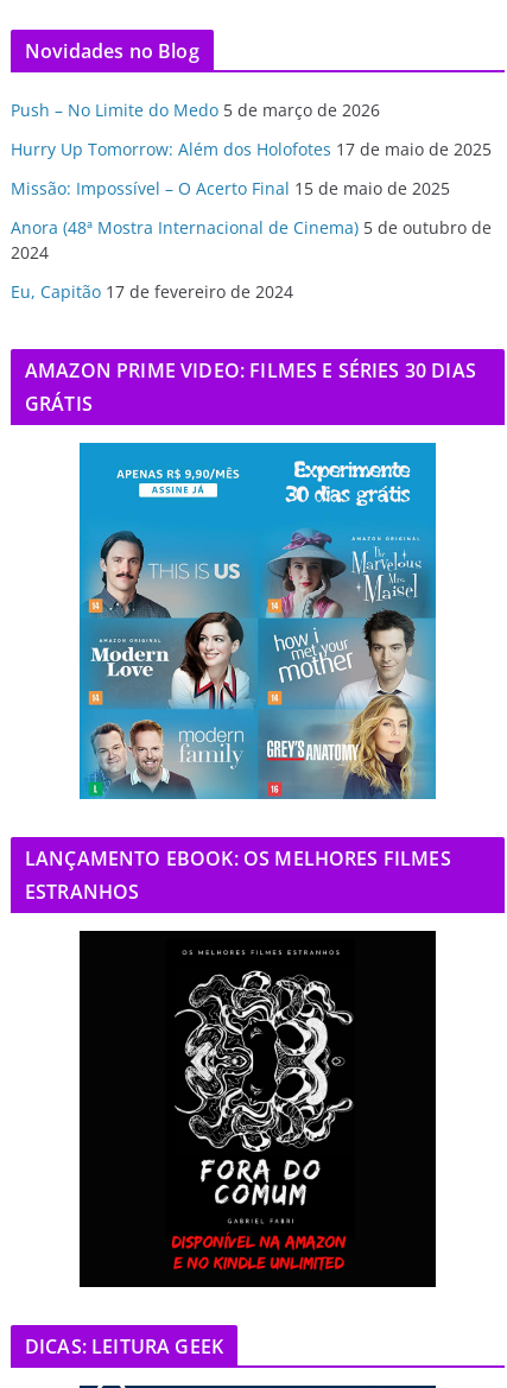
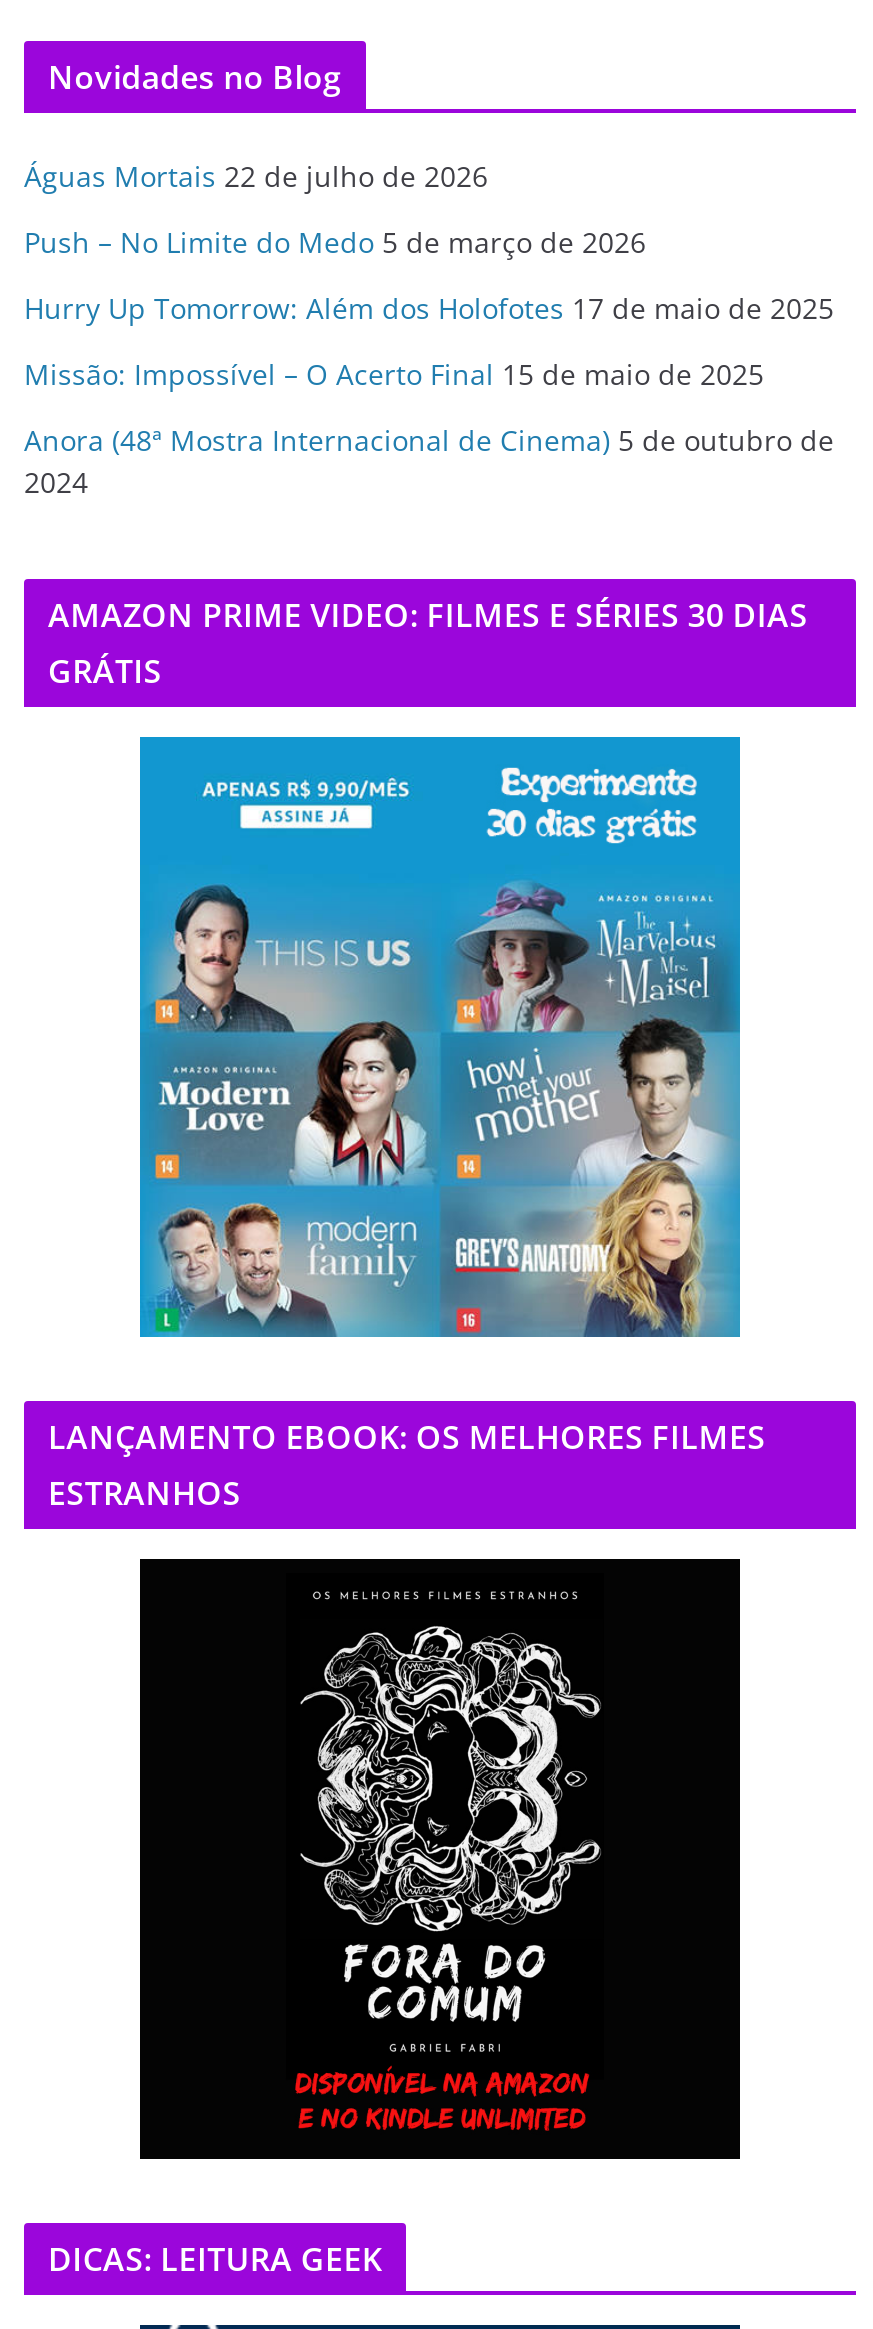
+ Águas Mortais 22 de julho de 2026

moved down: Push – No Limite do Medo 5 de março de 2026 | Hurry Up Tomorrow: Além dos Holofotes 17 de maio de 2025 | Missão: Impossível – O Acerto Final 15 de maio de 2025 | Anora (48ª Mostra Internacional de Cinema) 5 de outubro de | 2024

- Eu, Capitão 17 de fevereiro de 2024
